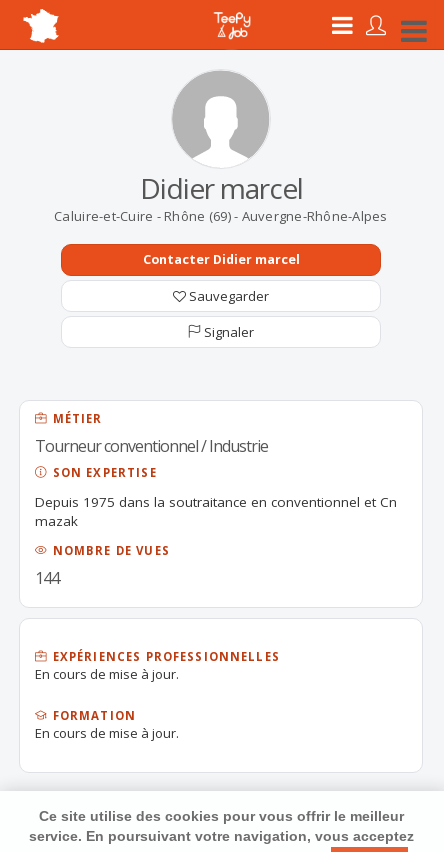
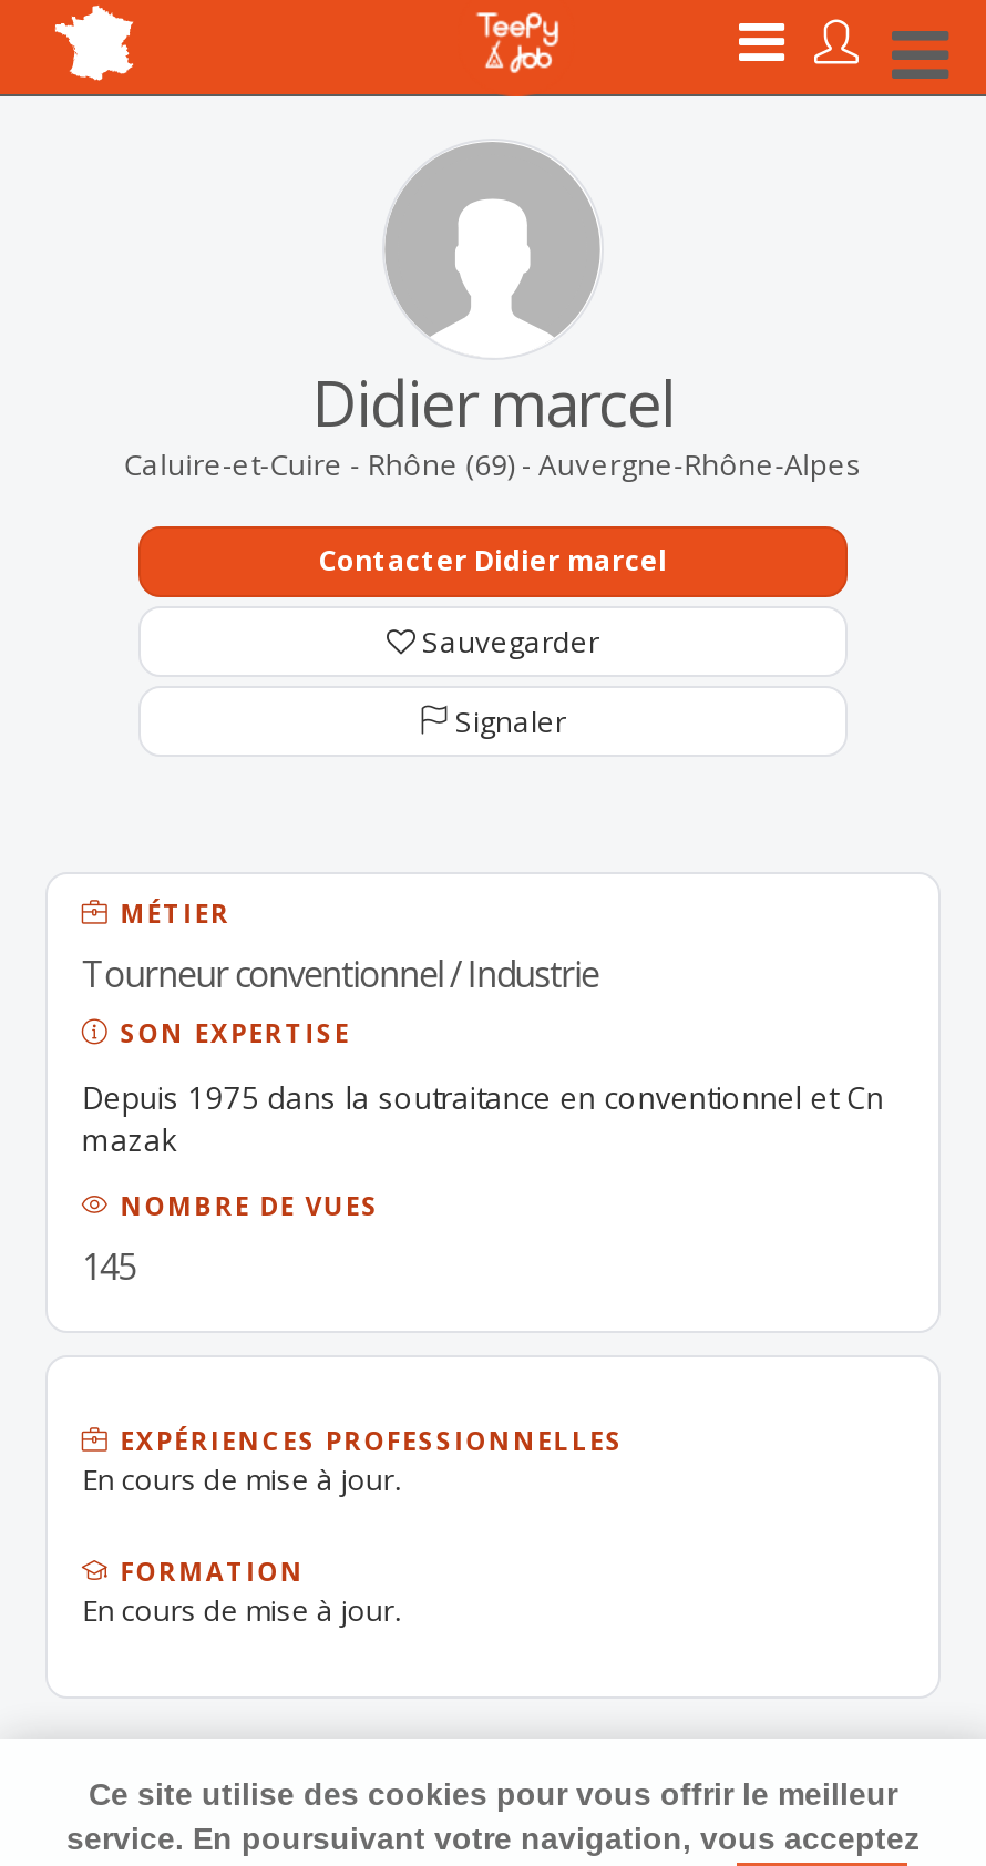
- 144
+ 145
